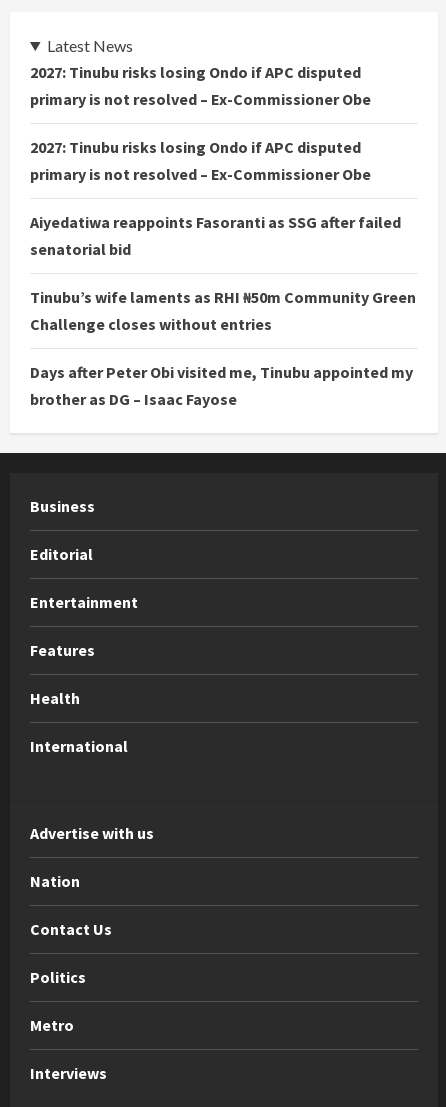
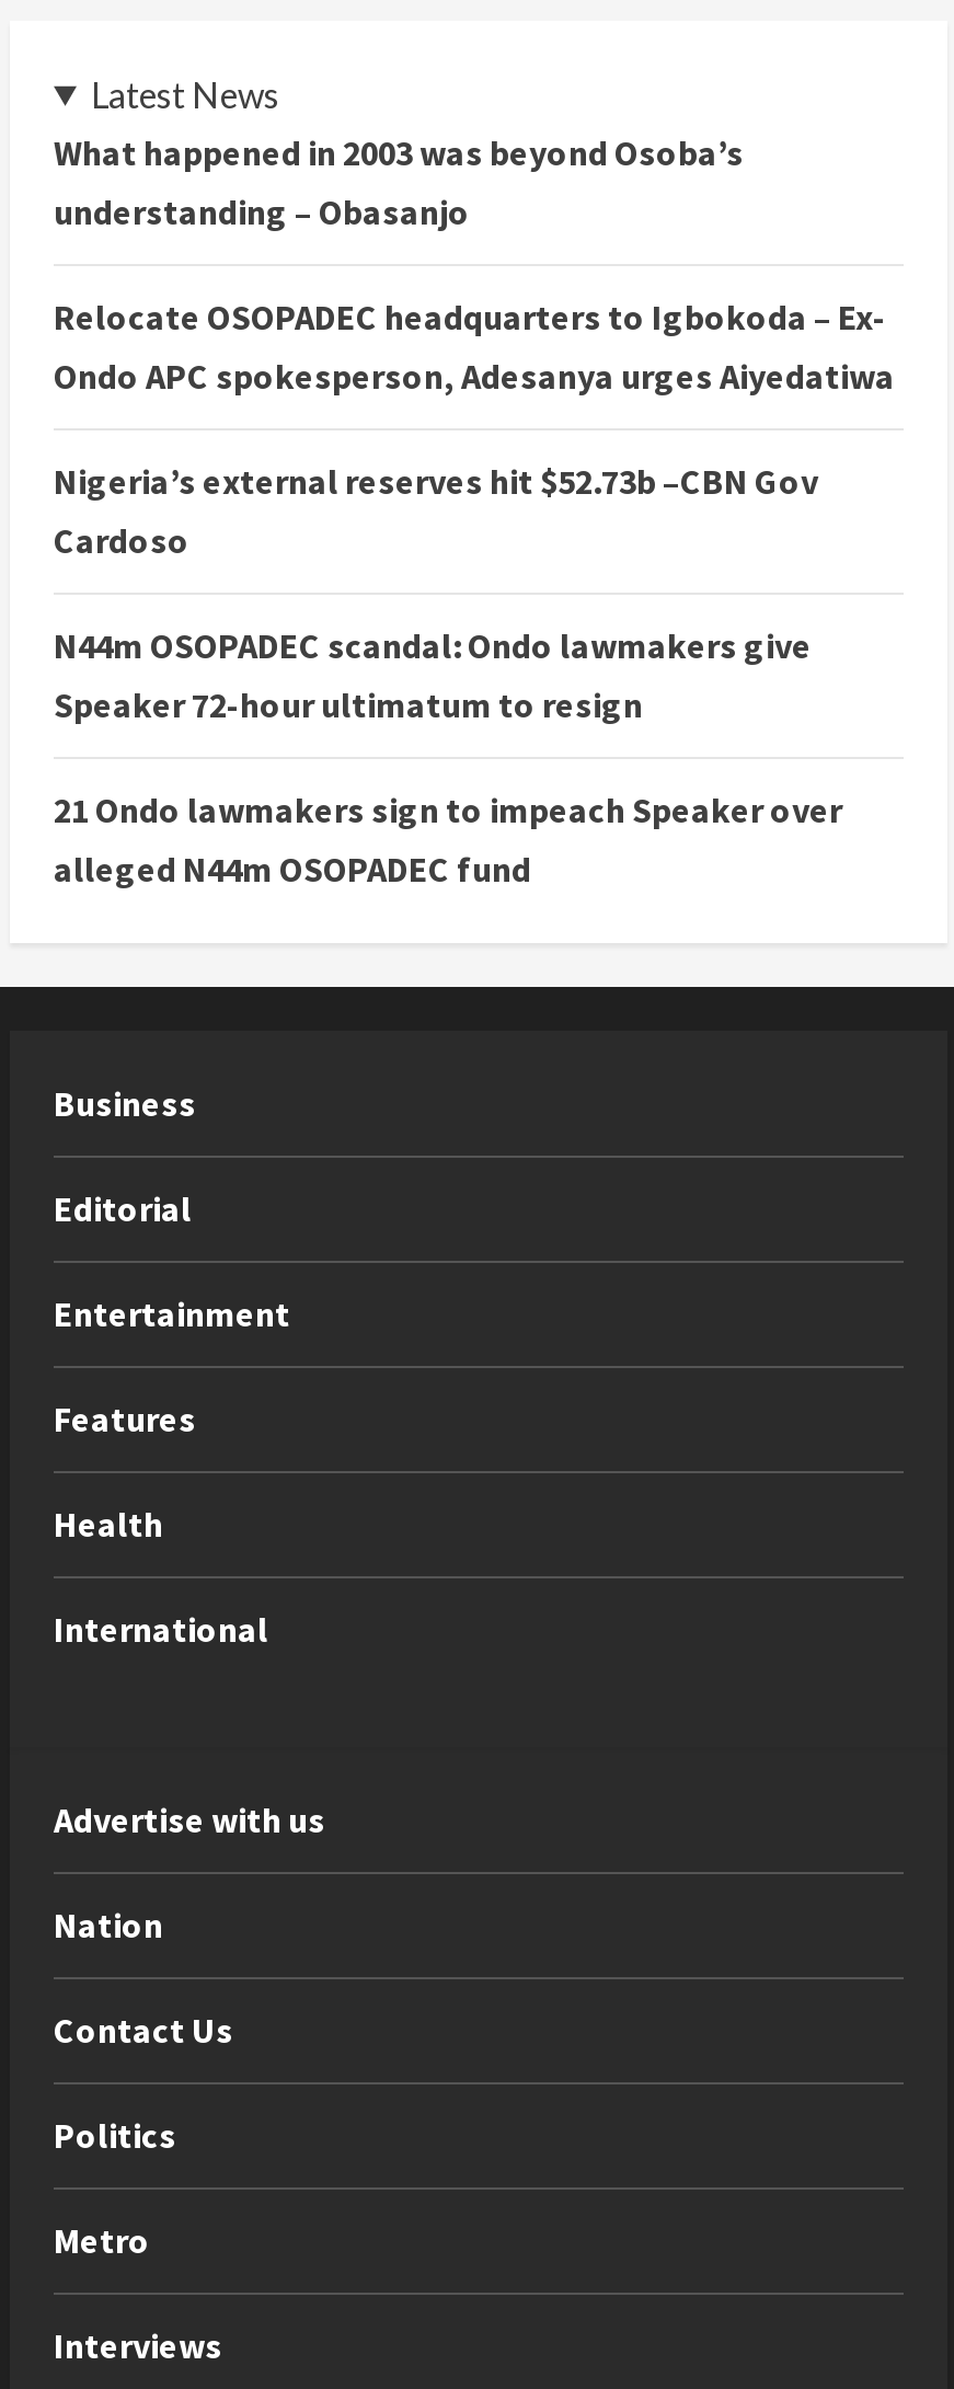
- 2027: Tinubu risks losing Ondo if APC disputed
- primary is not resolved – Ex-Commissioner Obe
+ What happened in 2003 was beyond Osoba’s
+ understanding – Obasanjo

- 2027: Tinubu risks losing Ondo if APC disputed
- primary is not resolved – Ex-Commissioner Obe
+ Relocate OSOPADEC headquarters to Igbokoda – Ex-
+ Ondo APC spokesperson, Adesanya urges Aiyedatiwa

- Aiyedatiwa reappoints Fasoranti as SSG after failed
- senatorial bid
+ Nigeria’s external reserves hit $52.73b –CBN Gov
+ Cardoso

- Tinubu’s wife laments as RHI ₦50m Community Green
- Challenge closes without entries
+ N44m OSOPADEC scandal: Ondo lawmakers give
+ Speaker 72-hour ultimatum to resign

- Days after Peter Obi visited me, Tinubu appointed my
- brother as DG – Isaac Fayose
+ 21 Ondo lawmakers sign to impeach Speaker over
+ alleged N44m OSOPADEC fund
